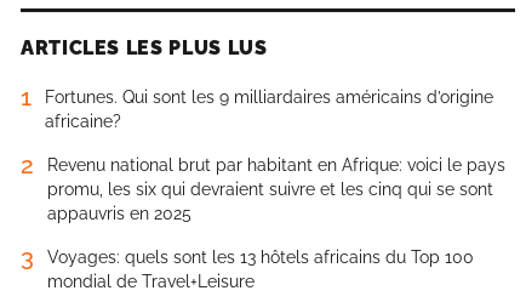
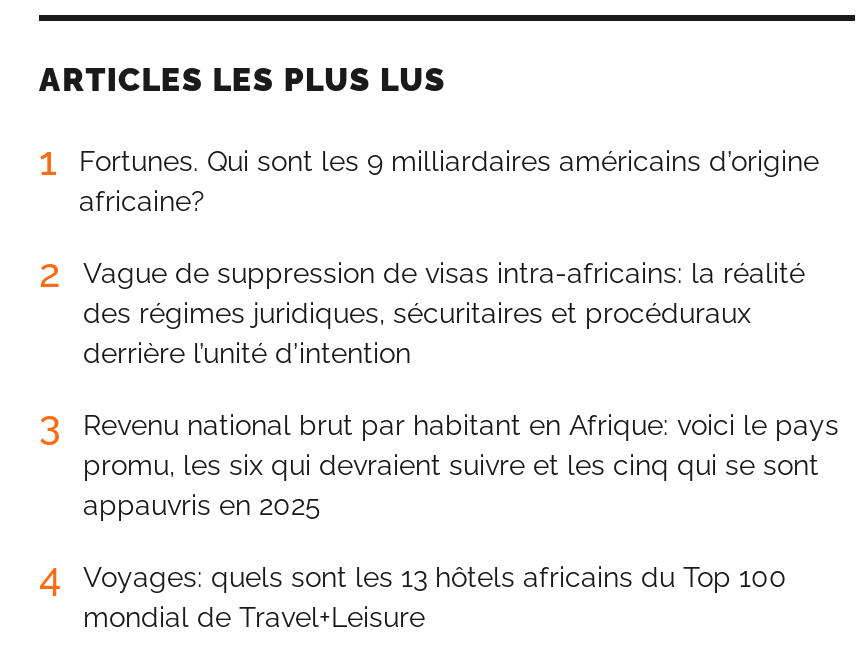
+ Vague de suppression de visas intra-africains: la réalité
+ des régimes juridiques, sécuritaires et procéduraux
+ derrière l’unité d’intention
+ 3

- 3 Voyages: quels sont les 13 hôtels africains du Top 100
+ 4 Voyages: quels sont les 13 hôtels africains du Top 100
